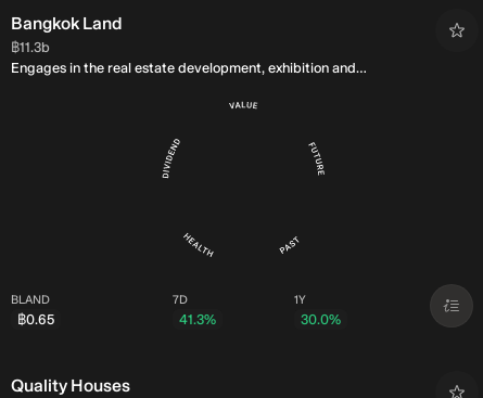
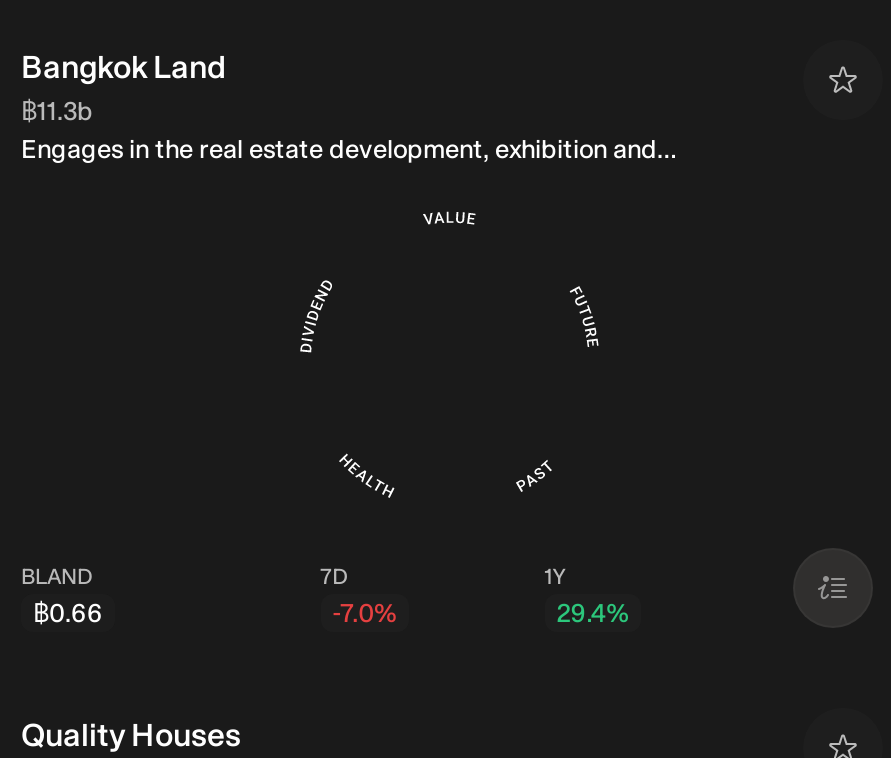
- ฿0.65
+ ฿0.66

- 41.3%
+ -7.0%

- 30.0%
+ 29.4%
